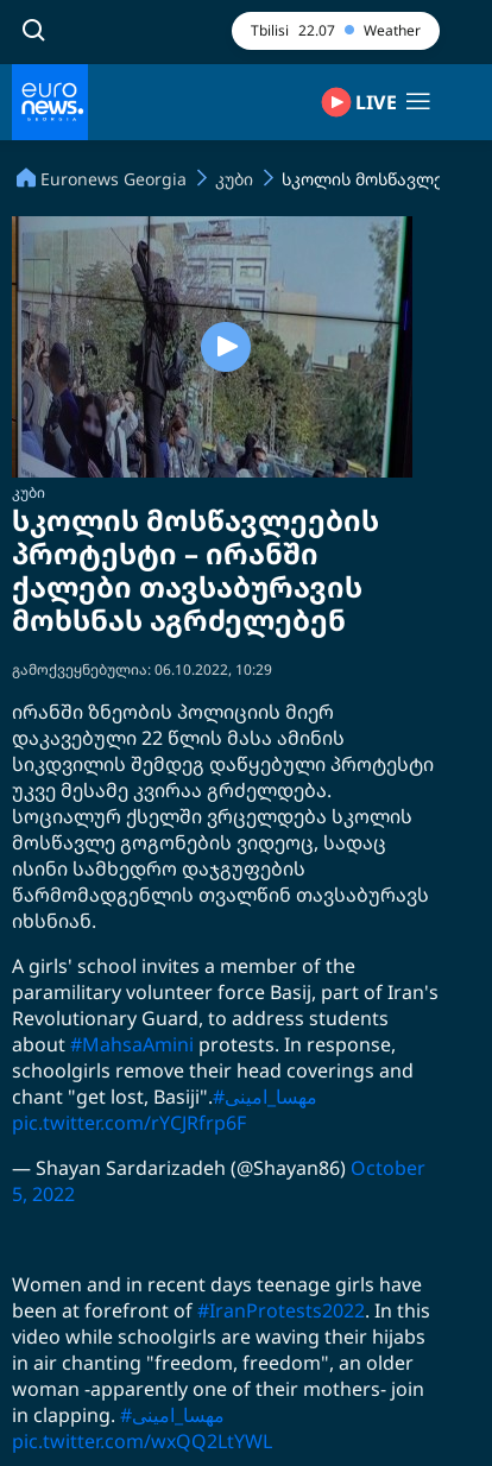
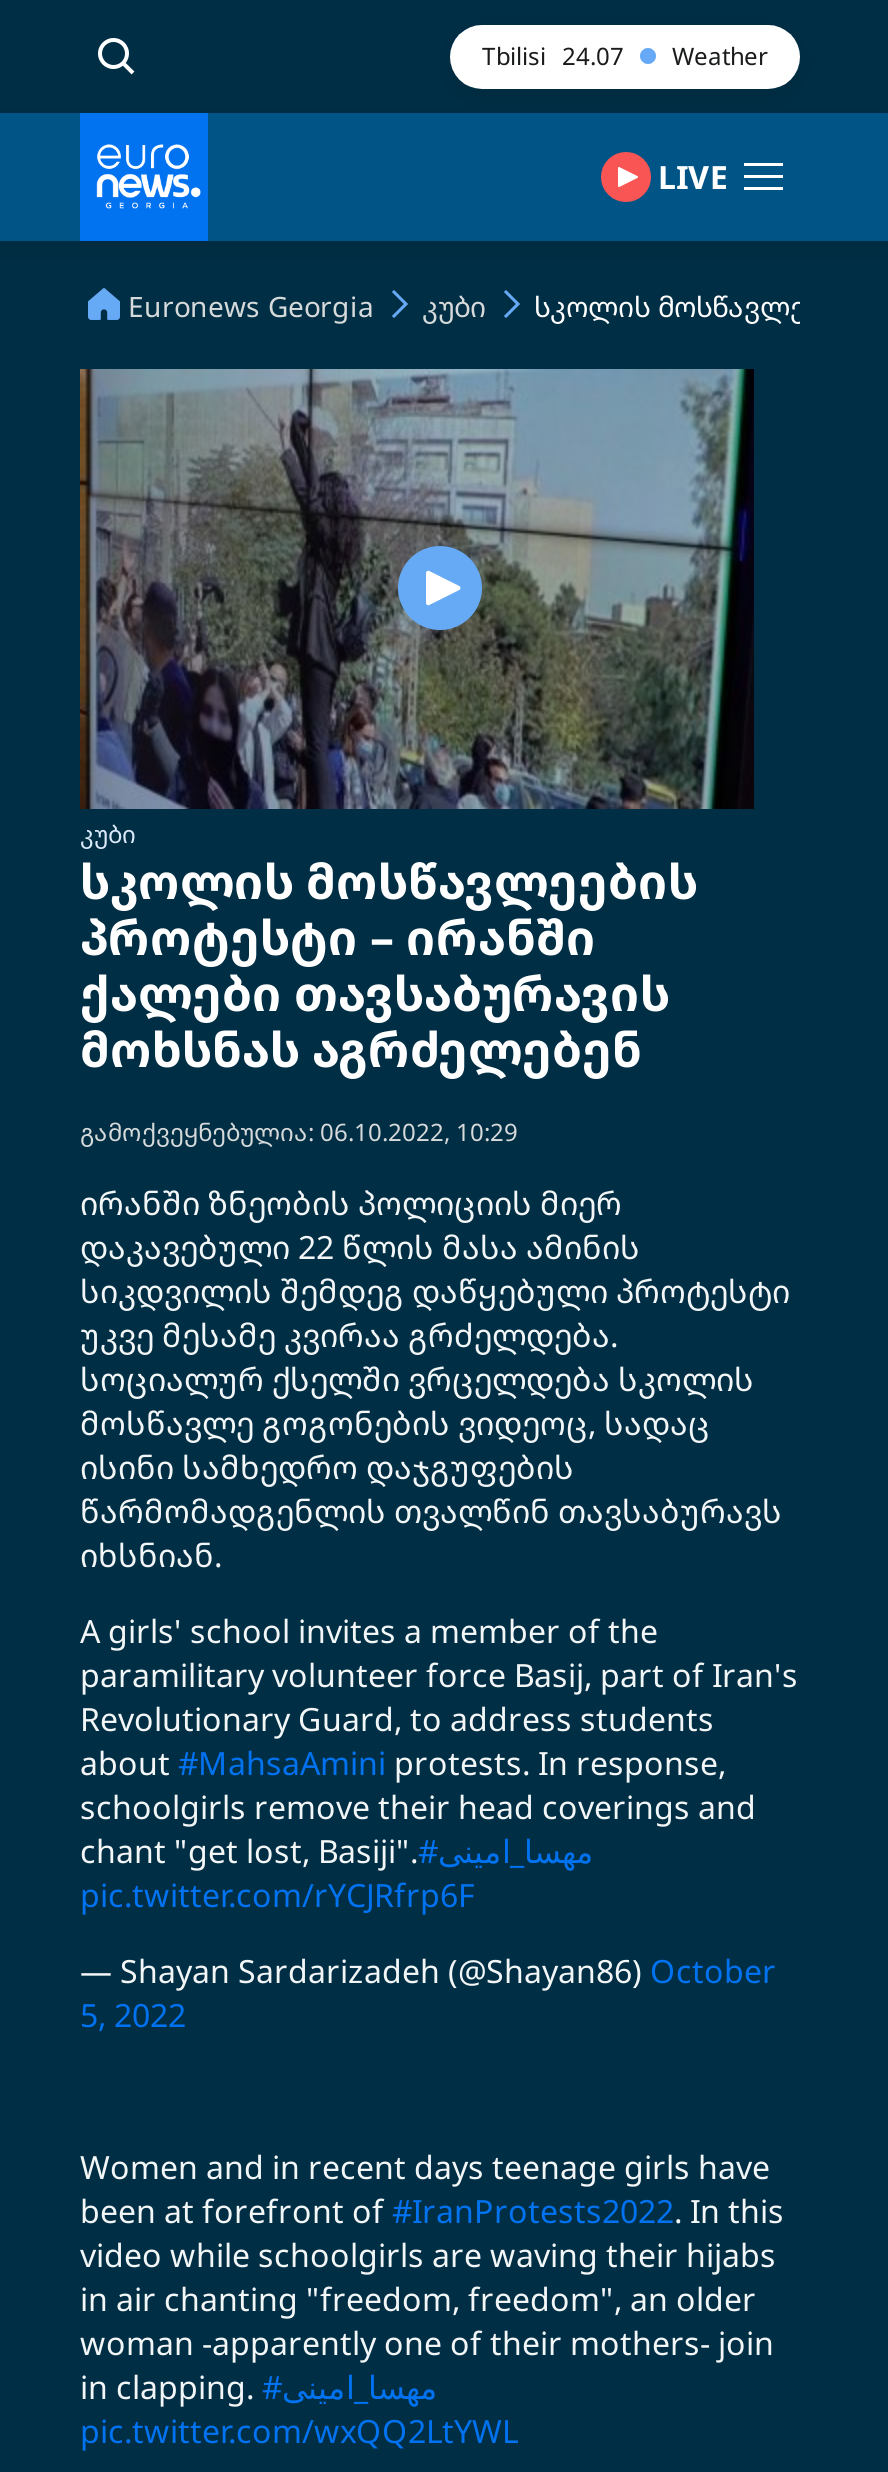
- Tbilisi 22.07 Weather
+ Tbilisi 24.07 Weather
